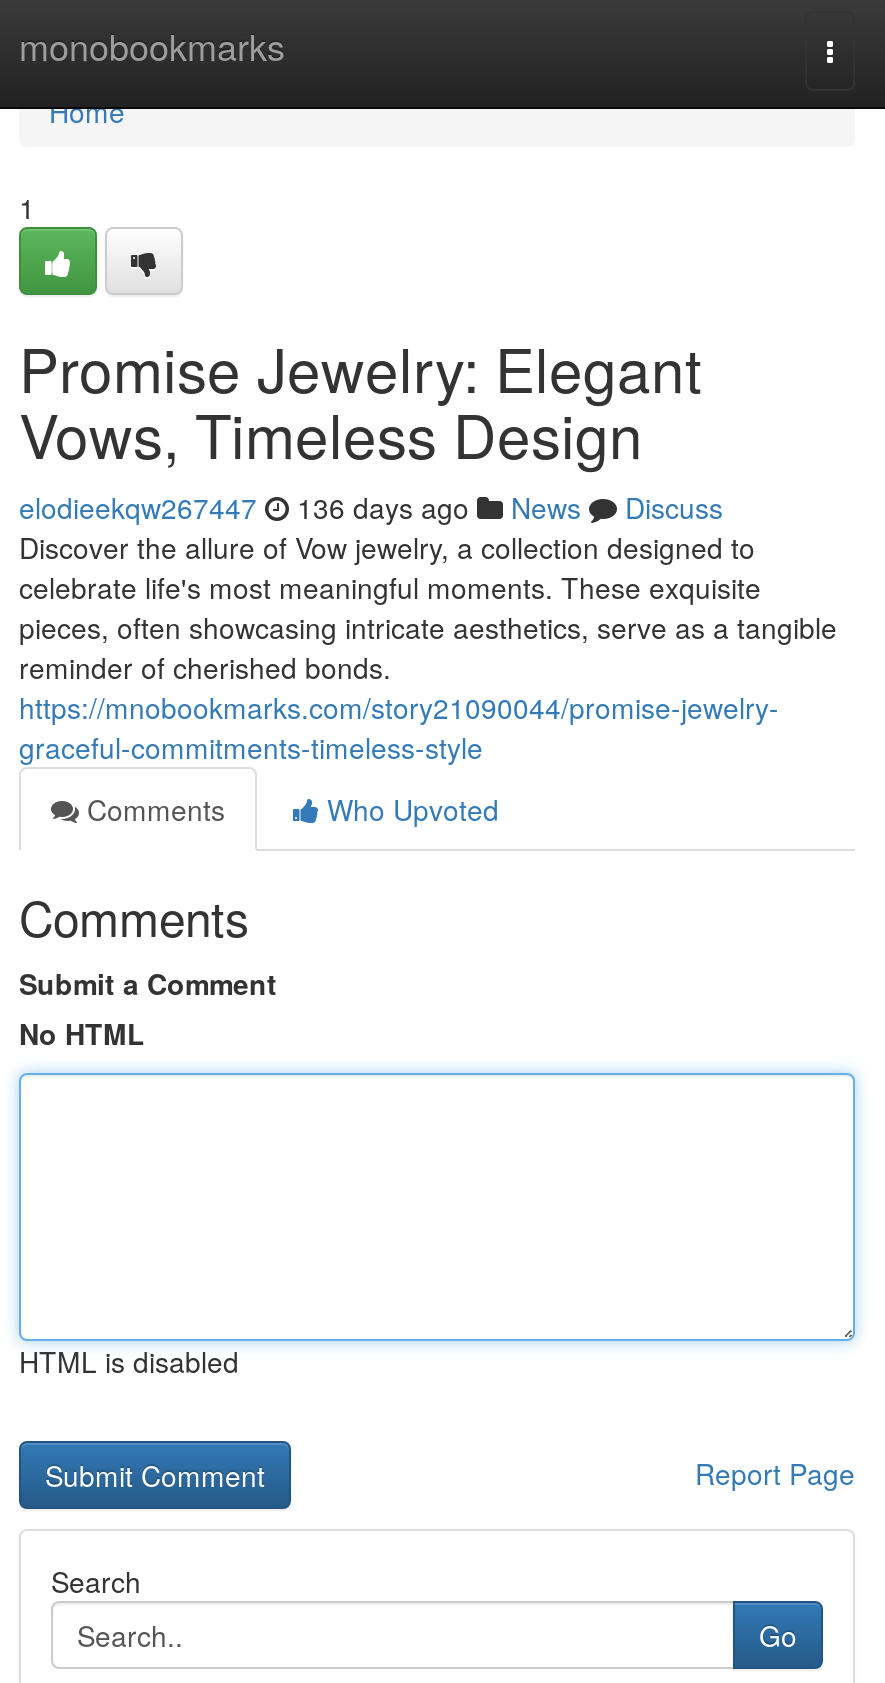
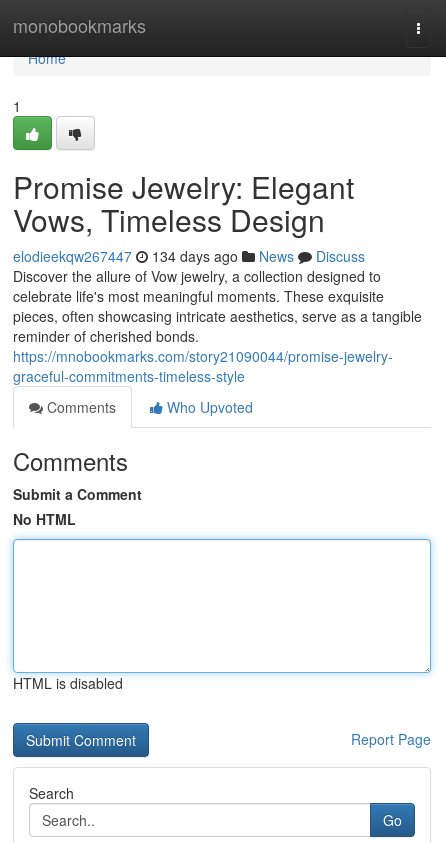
- elodieekqw267447 136 days ago News Discuss
+ elodieekqw267447 134 days ago News Discuss
